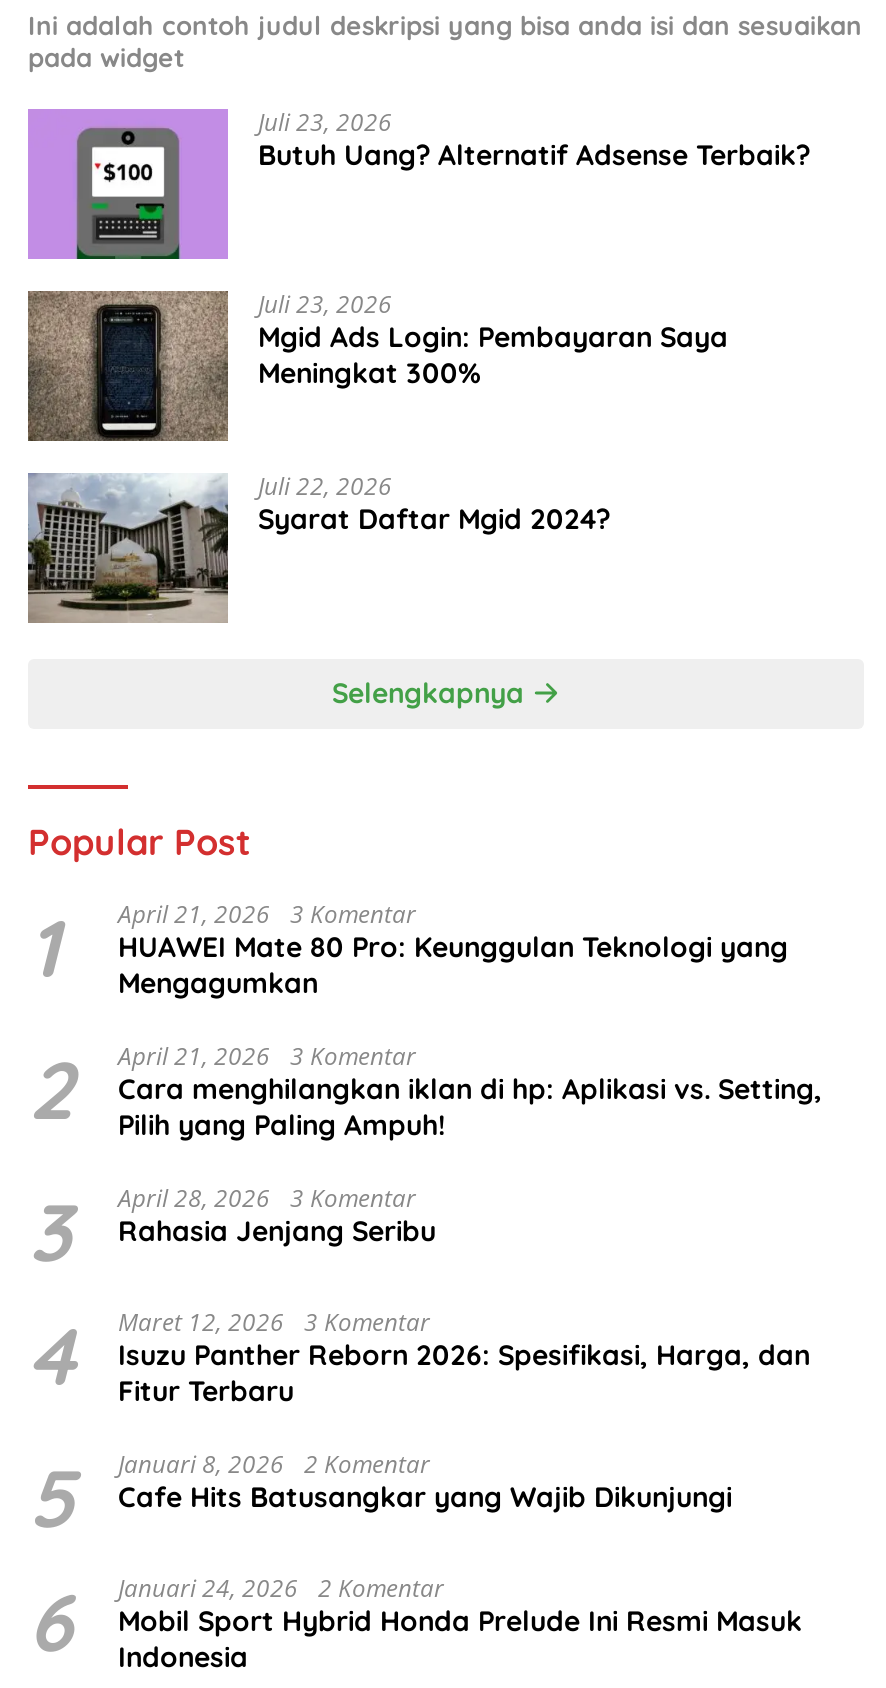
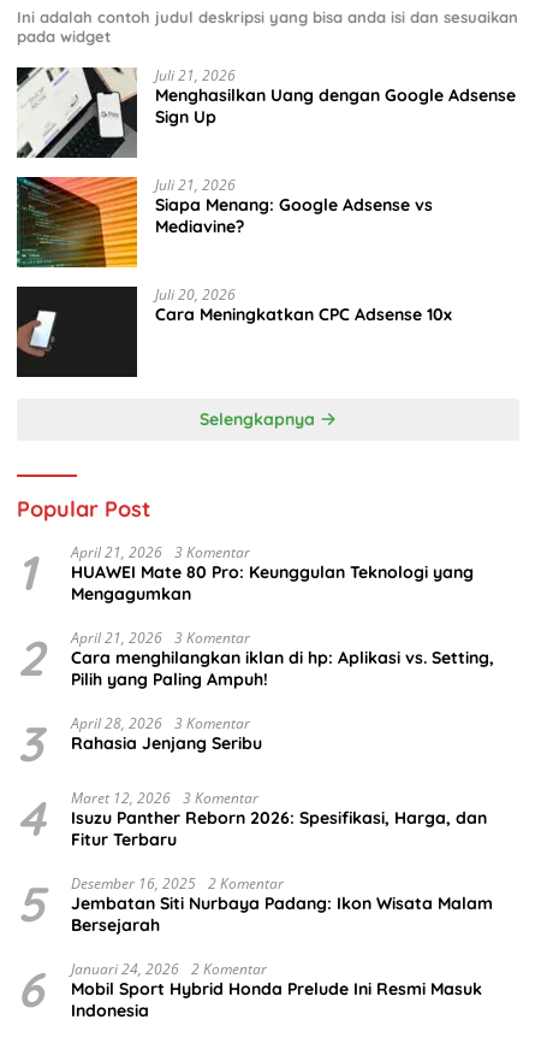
- [image]
- Juli 23, 2026
- Butuh Uang? Alternatif Adsense Terbaik?
+ [image]
+ Juli 21, 2026
+ Menghasilkan Uang dengan Google Adsense
+ Sign Up

- [image]
- Juli 23, 2026
- Mgid Ads Login: Pembayaran Saya
- Meningkat 300%
+ [image]
+ Juli 21, 2026
+ Siapa Menang: Google Adsense vs
+ Mediavine?

- [image]
- Juli 22, 2026
- Syarat Daftar Mgid 2024?
+ [image]
+ Juli 20, 2026
+ Cara Meningkatkan CPC Adsense 10x

- Januari 8, 2026 2 Komentar
- Cafe Hits Batusangkar yang Wajib Dikunjungi
+ Desember 16, 2025 2 Komentar
+ Jembatan Siti Nurbaya Padang: Ikon Wisata Malam
+ Bersejarah
